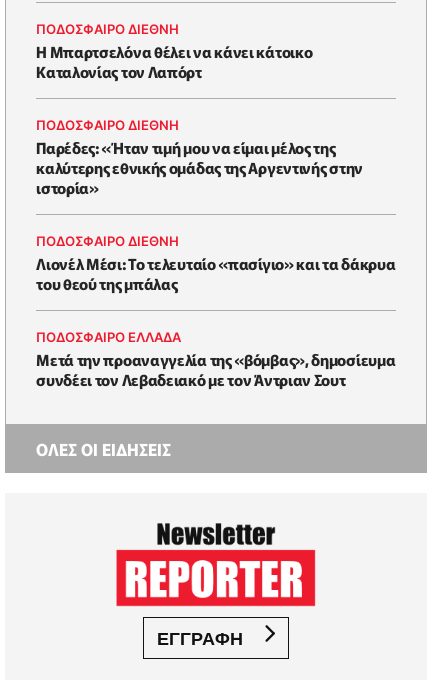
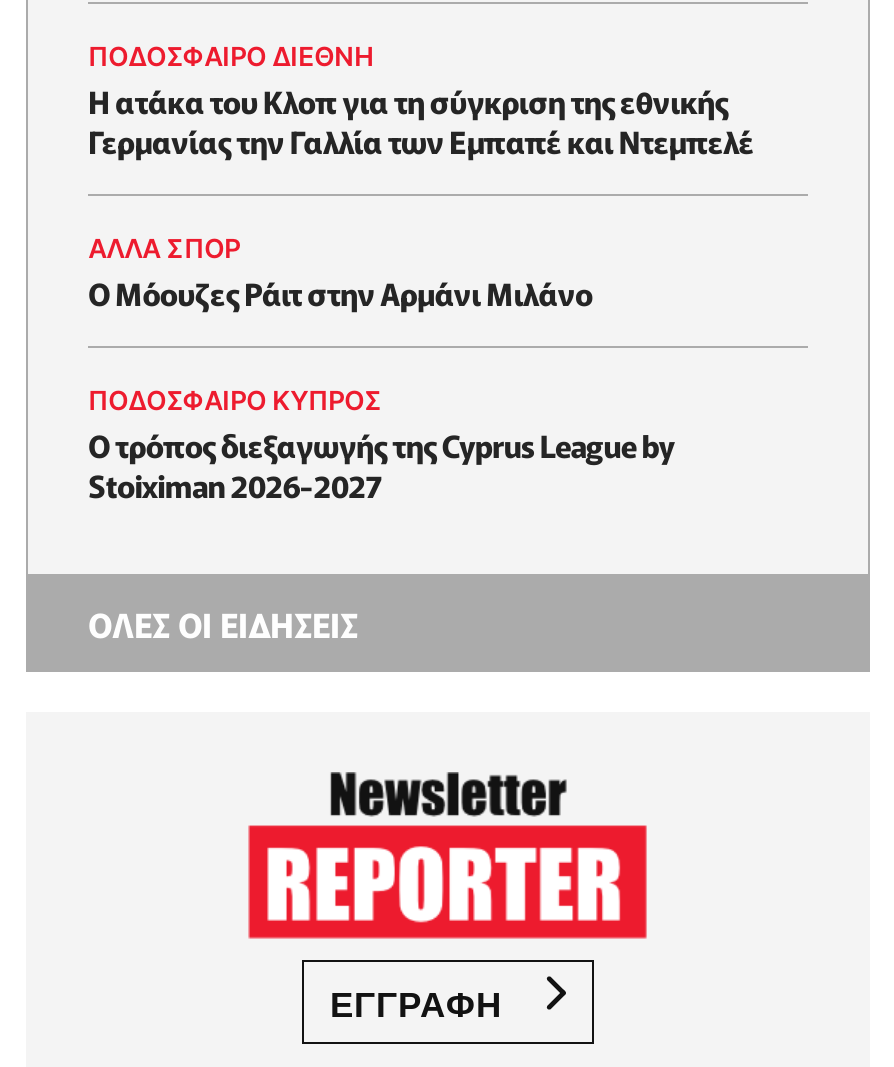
- Η Μπαρτσελόνα θέλει να κάνει κάτοικο
- Καταλονίας τον Λαπόρτ
- ΠΟΔΟΣΦΑΙΡΟ ΔΙΕΘΝΗ
- Παρέδες: «Ήταν τιμή μου να είμαι μέλος της
- καλύτερης εθνικής ομάδας της Αργεντινής στην
- ιστορία»
- ΠΟΔΟΣΦΑΙΡΟ ΔΙΕΘΝΗ
- Λιονέλ Μέσι: Το τελευταίο «πασίγιο» και τα δάκρυα
- του θεού της μπάλας
- ΠΟΔΟΣΦΑΙΡΟ ΕΛΛΑΔΑ
- Μετά την προαναγγελία της «βόμβας», δημοσίευμα
- συνδέει τον Λεβαδειακό με τον Άντριαν Σουτ
+ Η ατάκα του Κλοπ για τη σύγκριση της εθνικής
+ Γερμανίας την Γαλλία των Εμπαπέ και Ντεμπελέ
+ ΑΛΛΑ ΣΠΟΡ
+ Ο Μόουζες Ράιτ στην Αρμάνι Μιλάνο
+ ΠΟΔΟΣΦΑΙΡΟ ΚΥΠΡΟΣ
+ Ο τρόπος διεξαγωγής της Cyprus League by
+ Stoiximan 2026-2027
